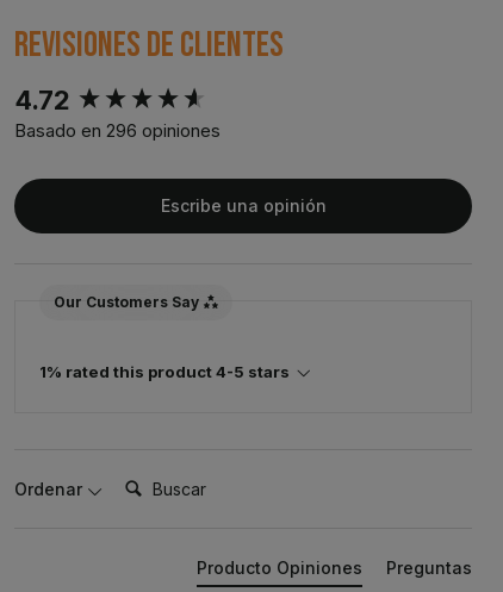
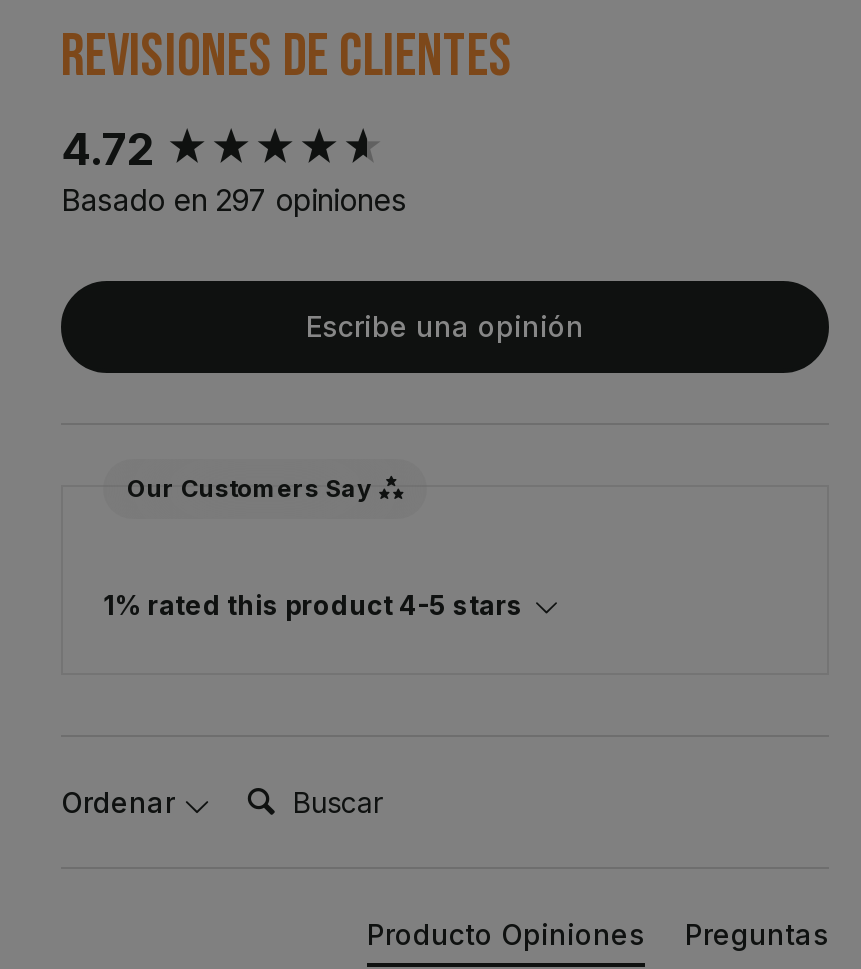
- Basado en 296 opiniones
+ Basado en 297 opiniones
